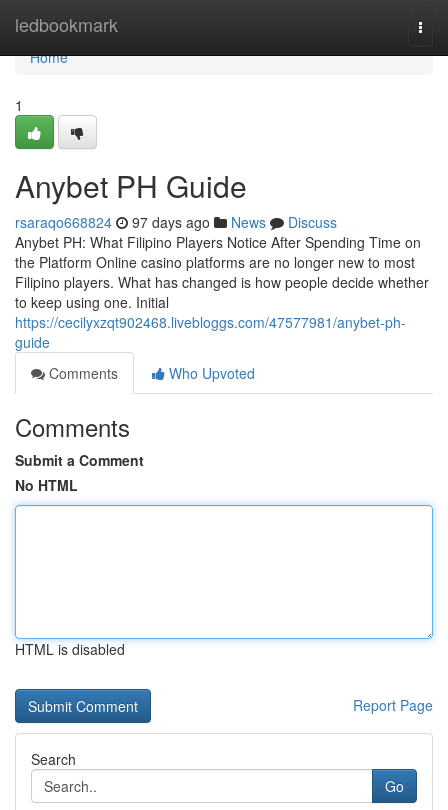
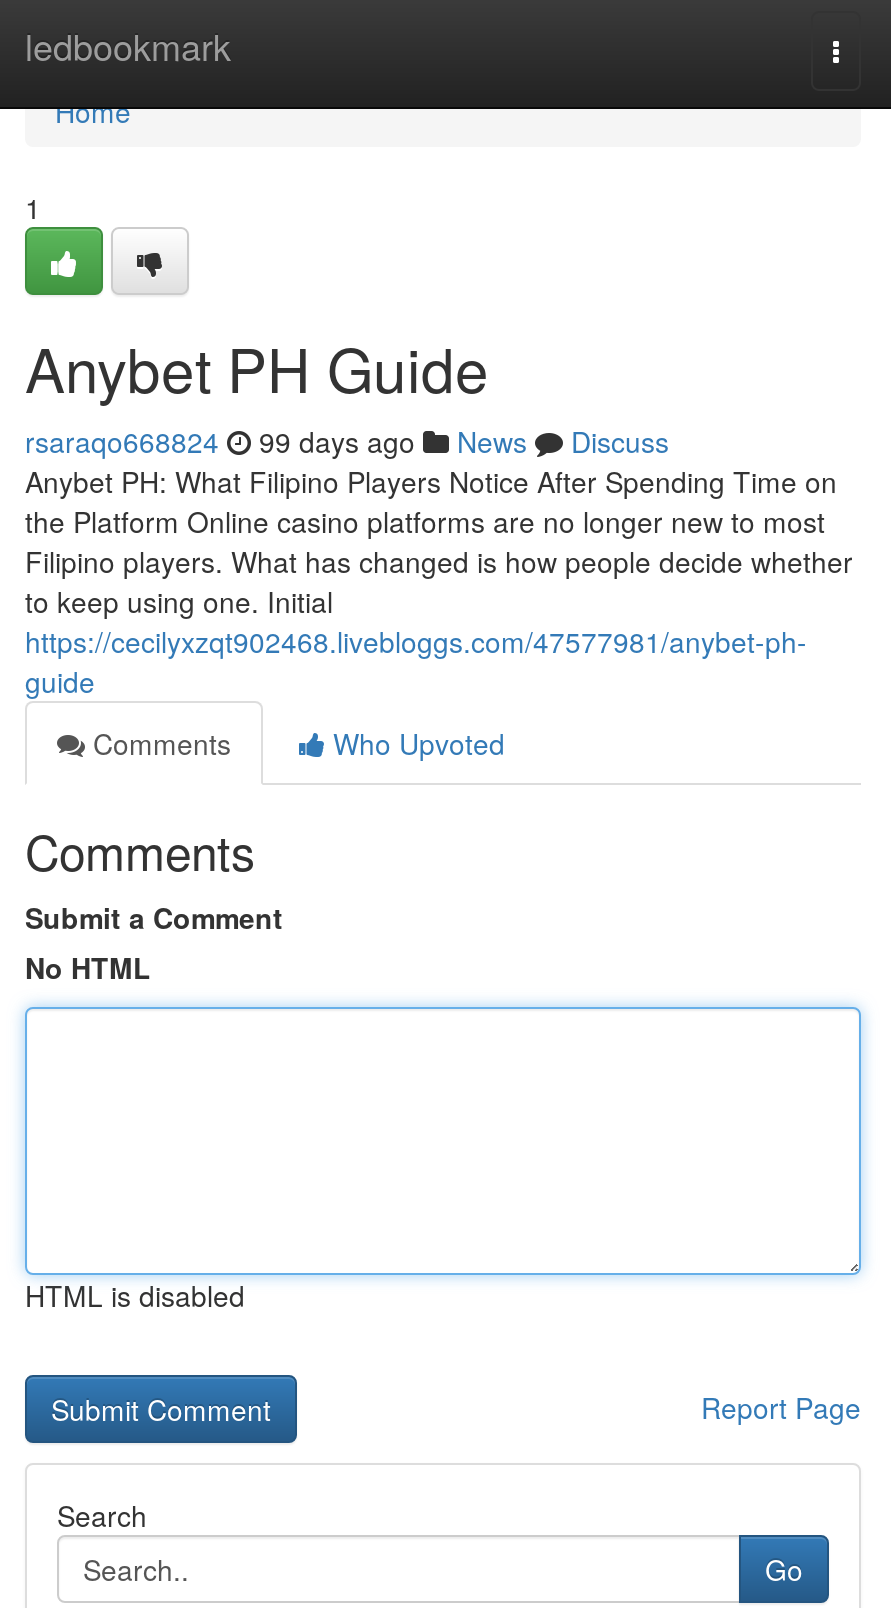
- rsaraqo668824 97 days ago News Discuss
+ rsaraqo668824 99 days ago News Discuss
